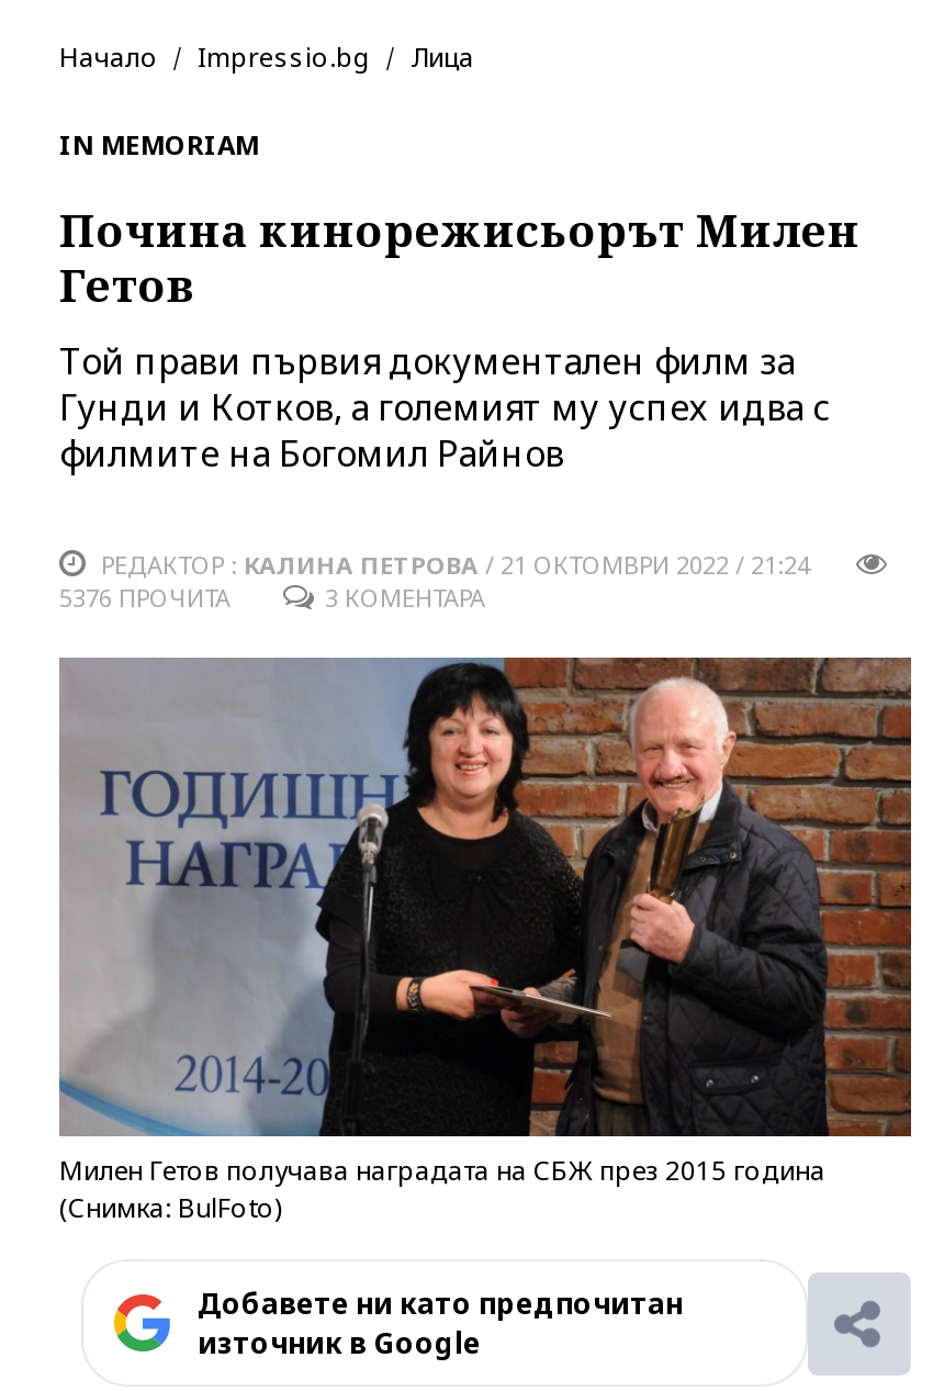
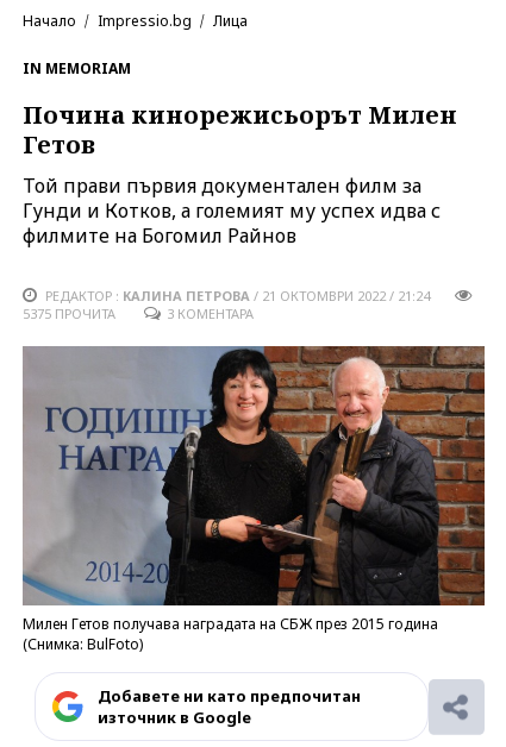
- 5376 ПРОЧИТА 3 КОМЕНТАРА
+ 5375 ПРОЧИТА 3 КОМЕНТАРА
